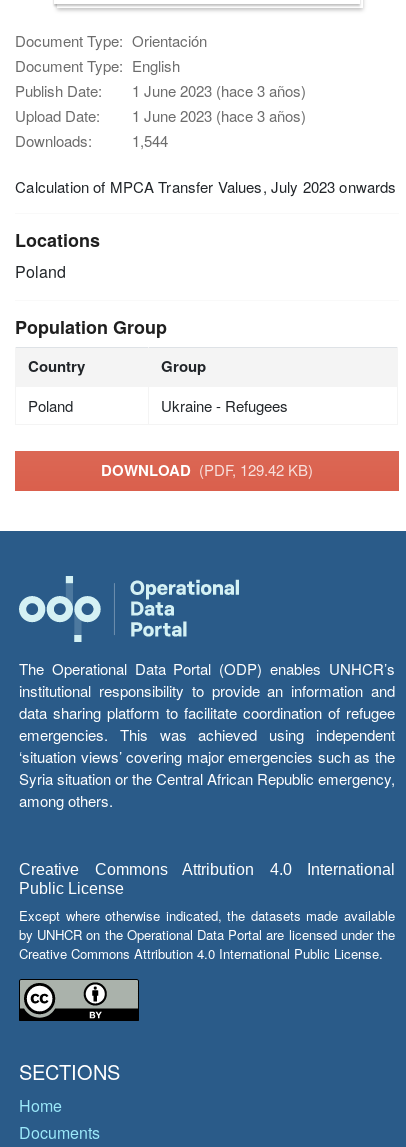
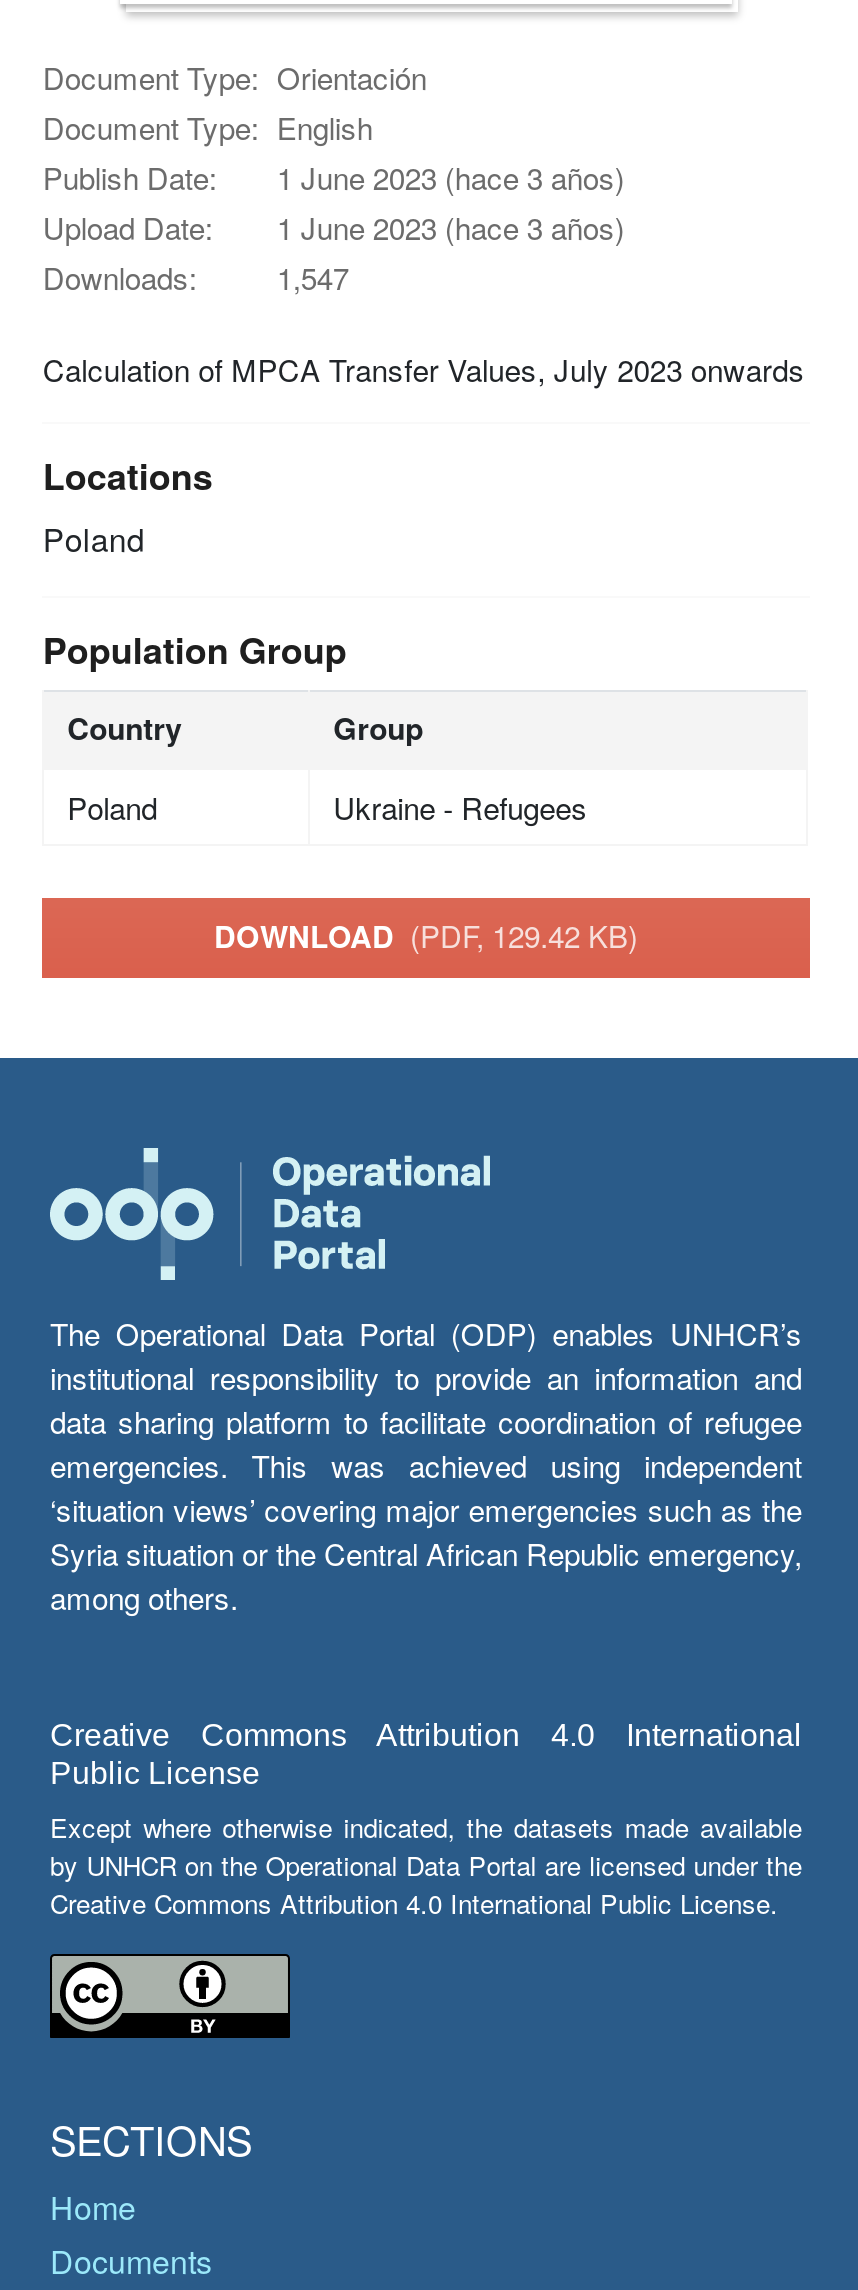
- Downloads: 1,544
+ Downloads: 1,547
